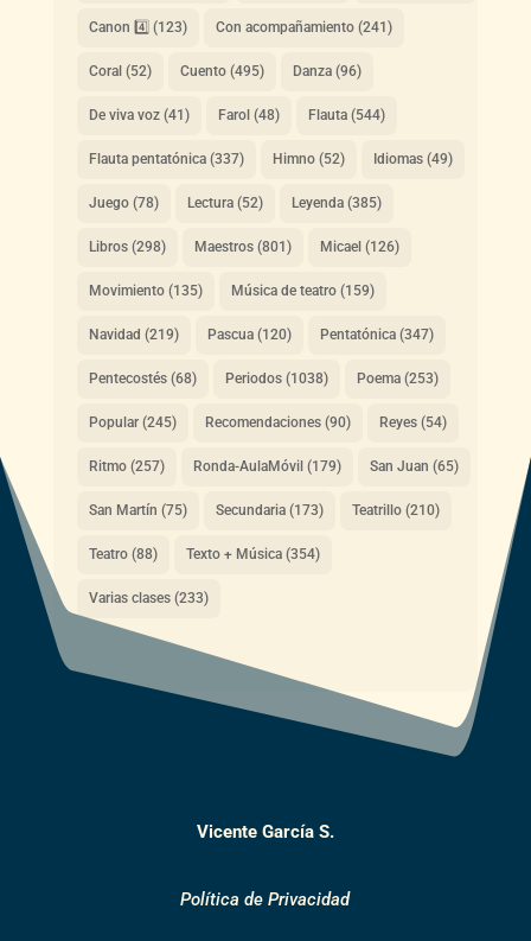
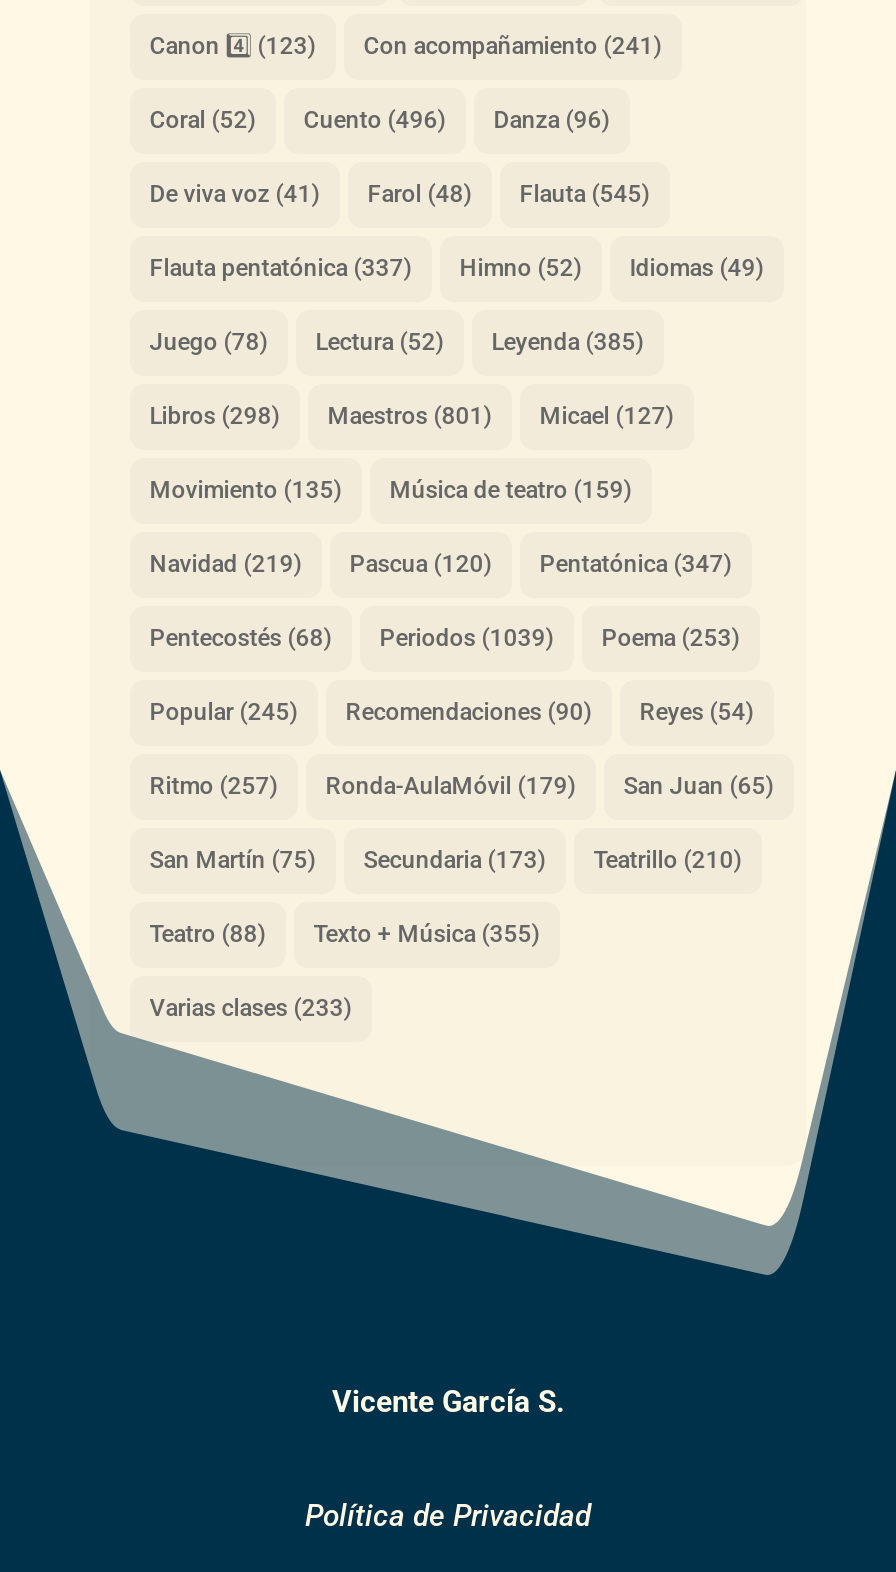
- Coral (52) Cuento (495) Danza (96)
+ Coral (52) Cuento (496) Danza (96)

- De viva voz (41) Farol (48) Flauta (544)
+ De viva voz (41) Farol (48) Flauta (545)

- Libros (298) Maestros (801) Micael (126)
+ Libros (298) Maestros (801) Micael (127)

- Pentecostés (68) Periodos (1038) Poema (253)
+ Pentecostés (68) Periodos (1039) Poema (253)

- Teatro (88) Texto + Música (354)
+ Teatro (88) Texto + Música (355)
